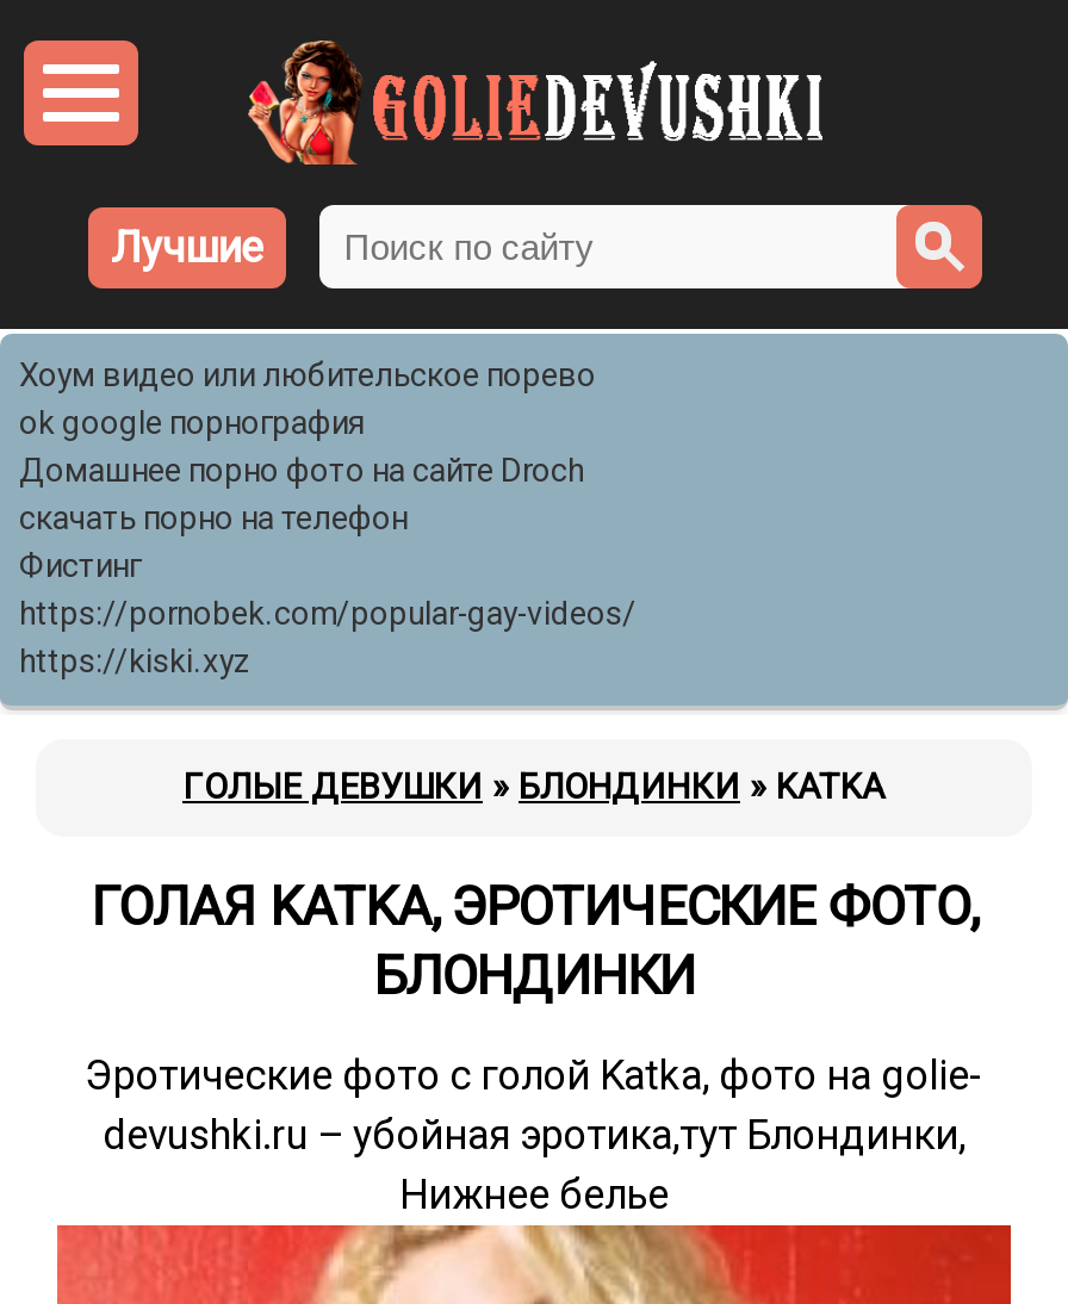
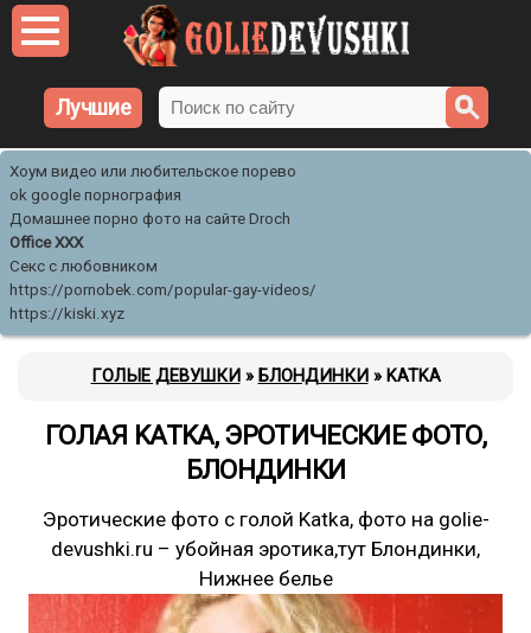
- скачать порно на телефон
- Фистинг
+ Office XXX
+ Секс с любовником
